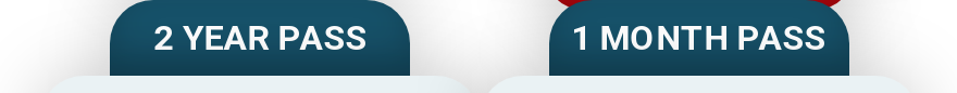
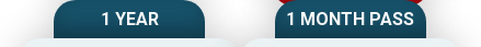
- 2 YEAR PASS
+ 1 YEAR
